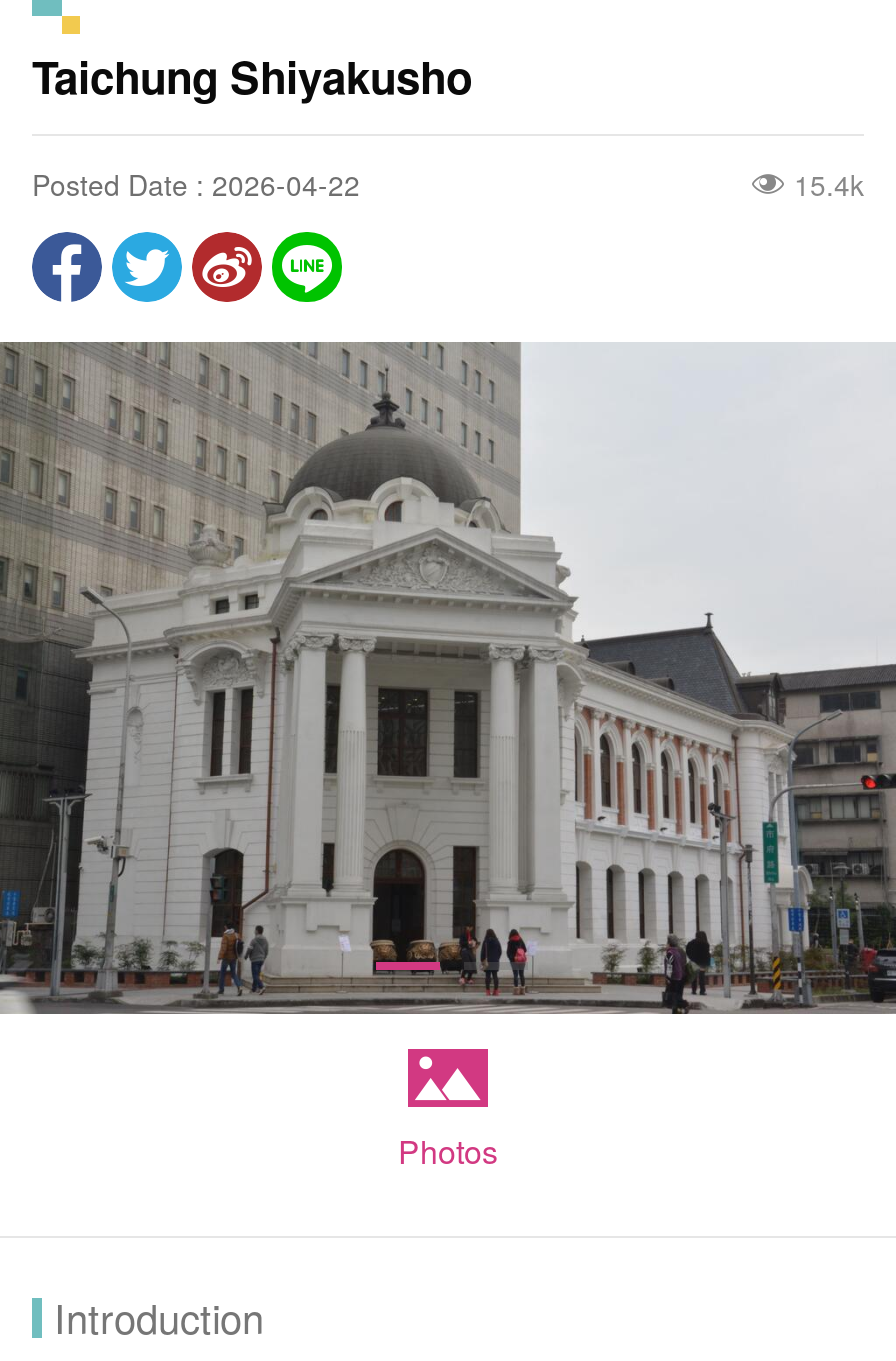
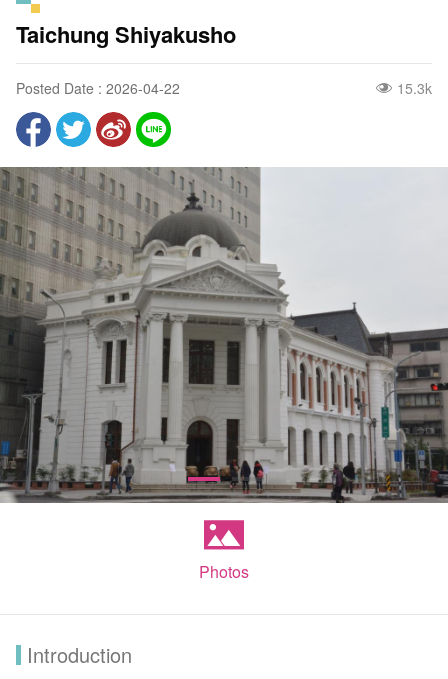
- 15.4k
+ 15.3k
